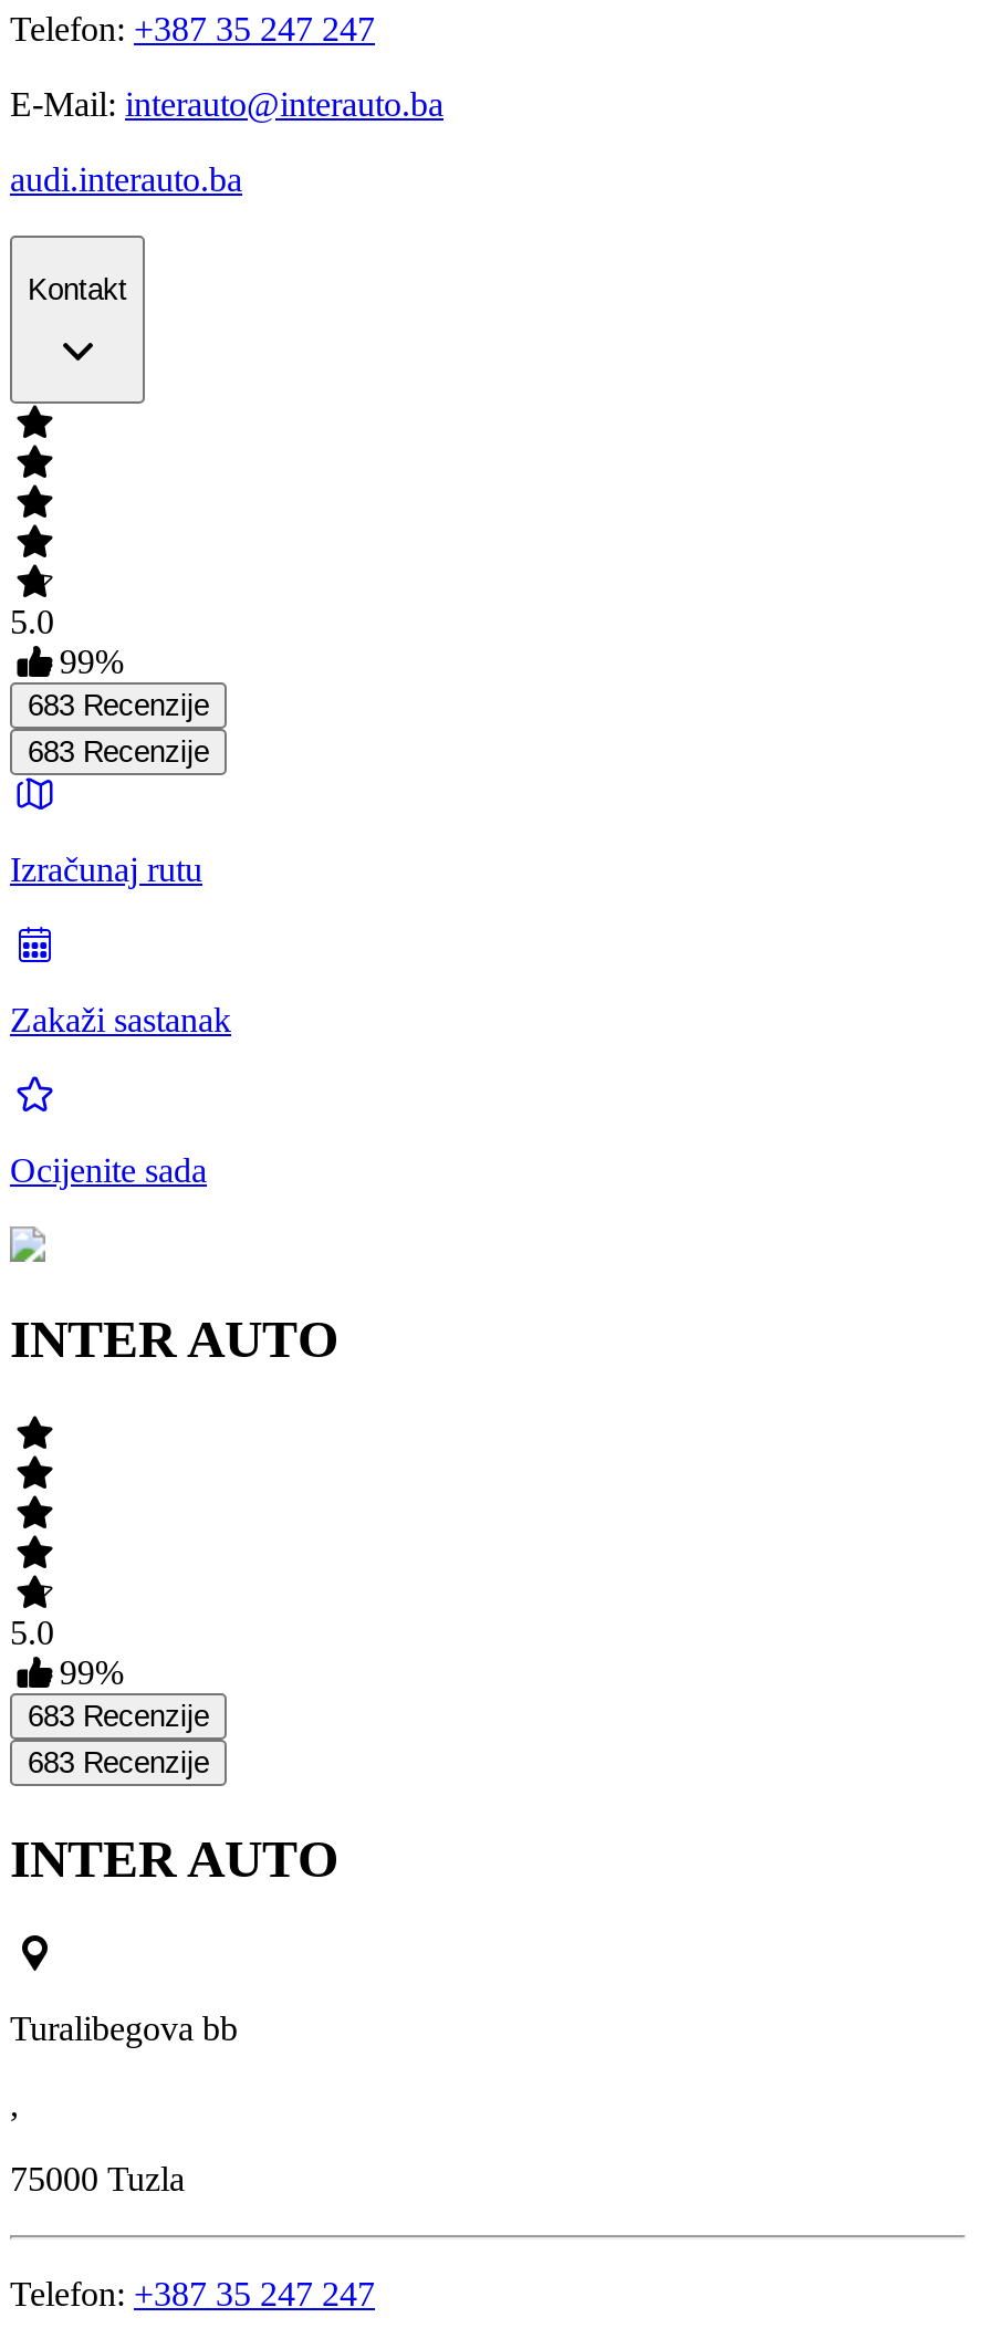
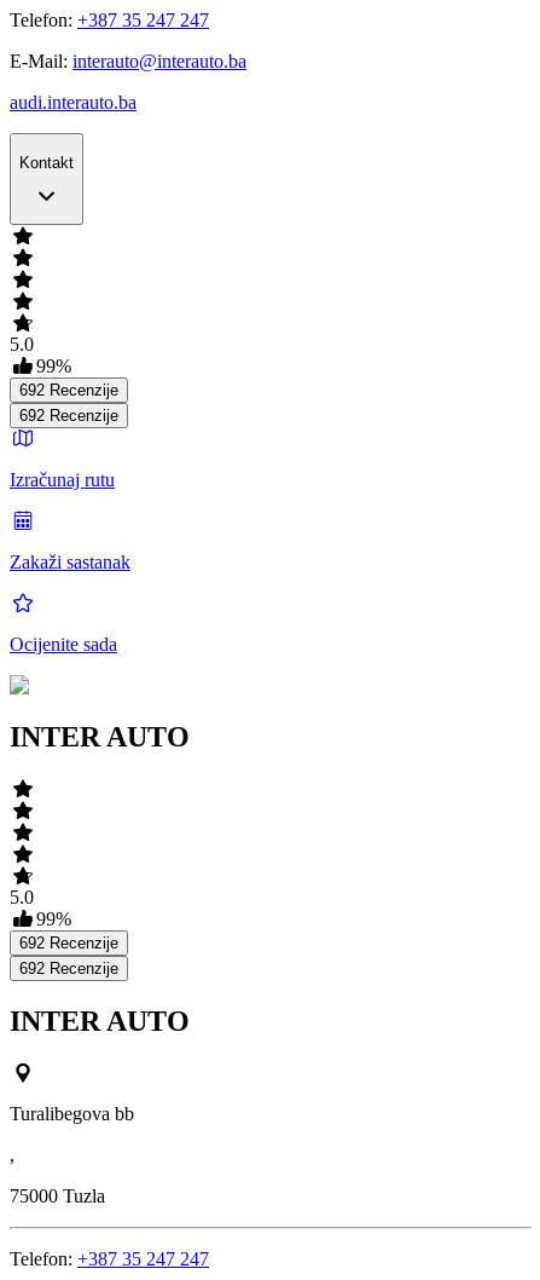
- 683 Recenzije
+ 692 Recenzije

- 683 Recenzije
+ 692 Recenzije

- 683 Recenzije
+ 692 Recenzije

- 683 Recenzije
+ 692 Recenzije
